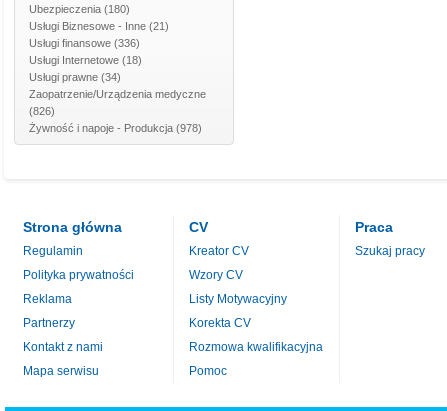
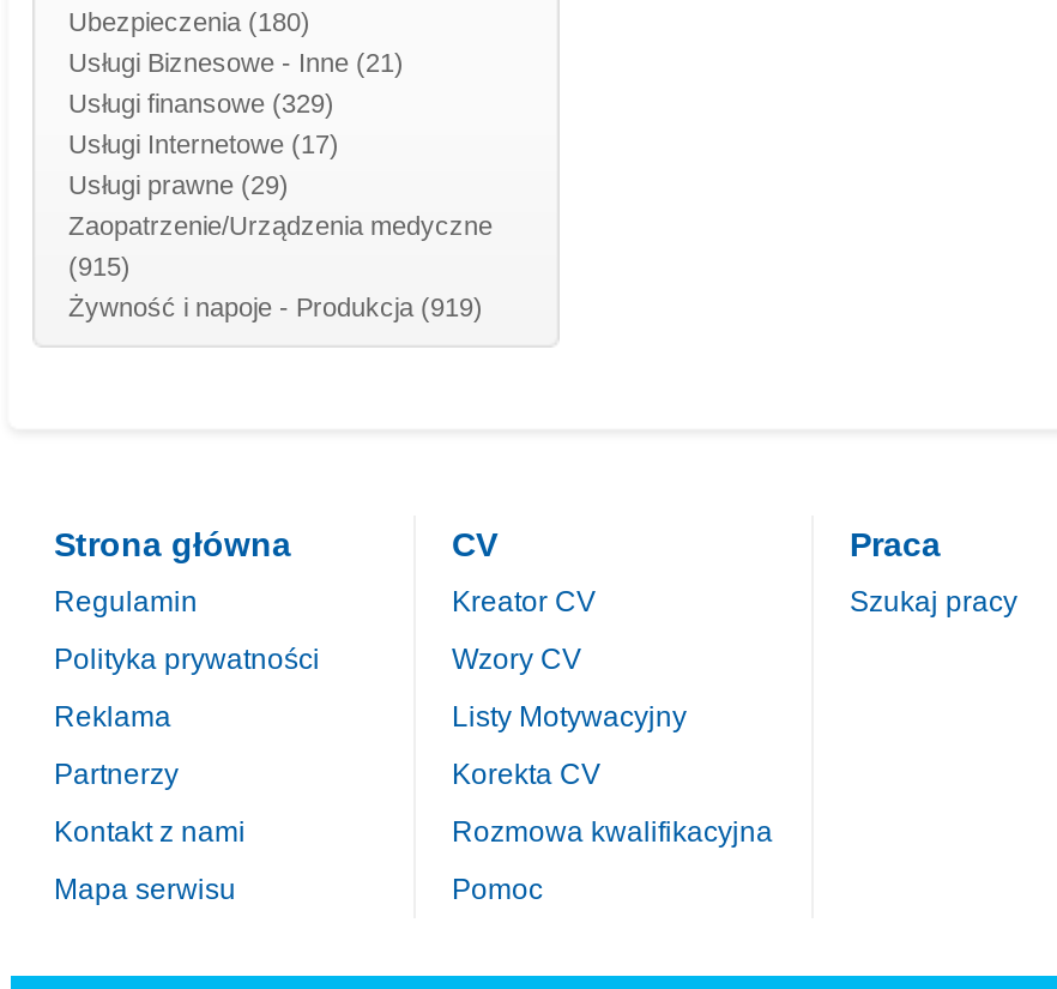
- Usługi finansowe (336)
+ Usługi finansowe (329)

- Usługi Internetowe (18)
+ Usługi Internetowe (17)

- Usługi prawne (34)
+ Usługi prawne (29)

- (826)
+ (915)

- Żywność i napoje - Produkcja (978)
+ Żywność i napoje - Produkcja (919)
